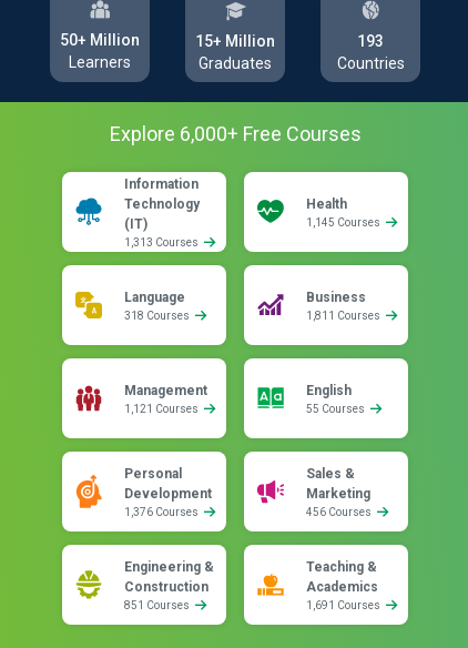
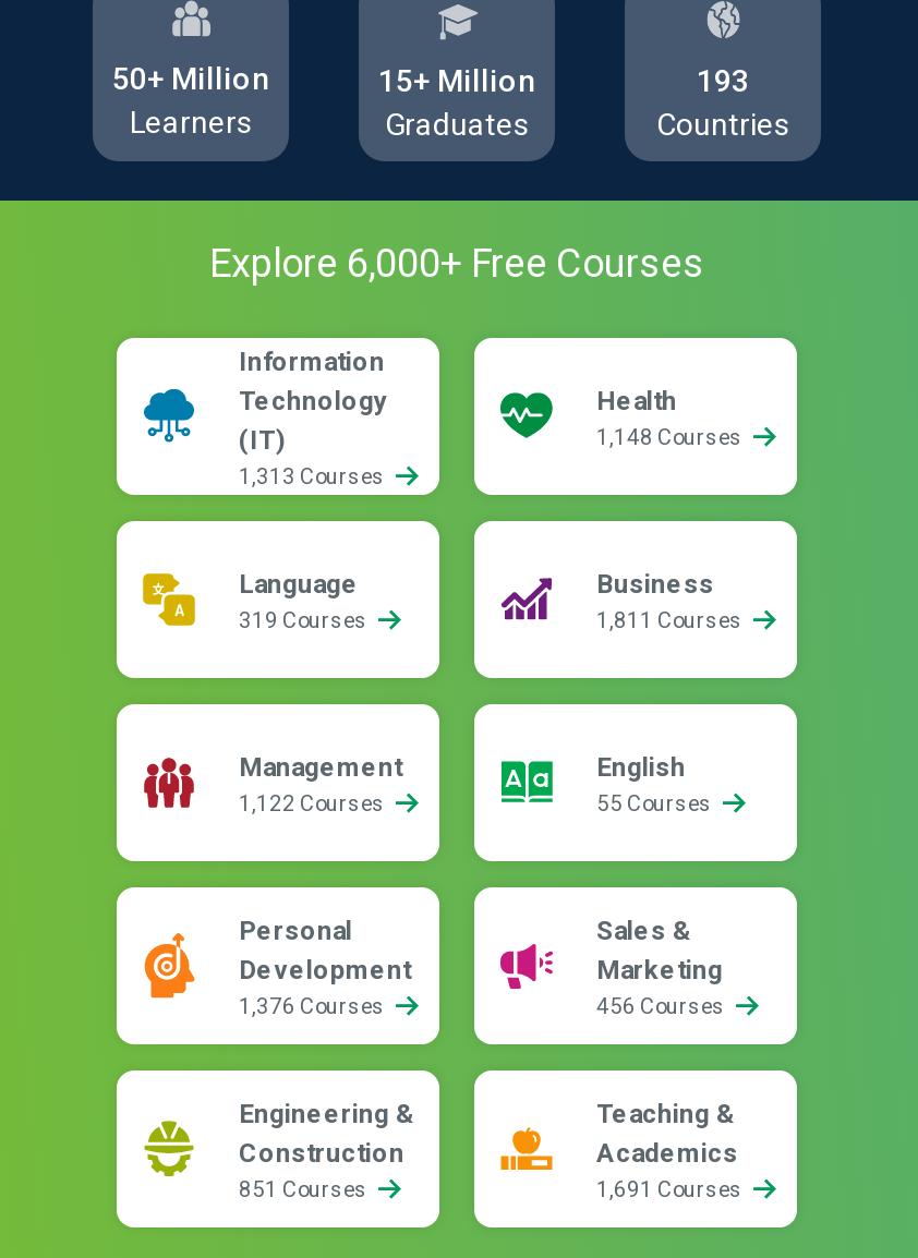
- 1,145 Courses
+ 1,148 Courses

- 318 Courses
+ 319 Courses

- 1,121 Courses
+ 1,122 Courses
